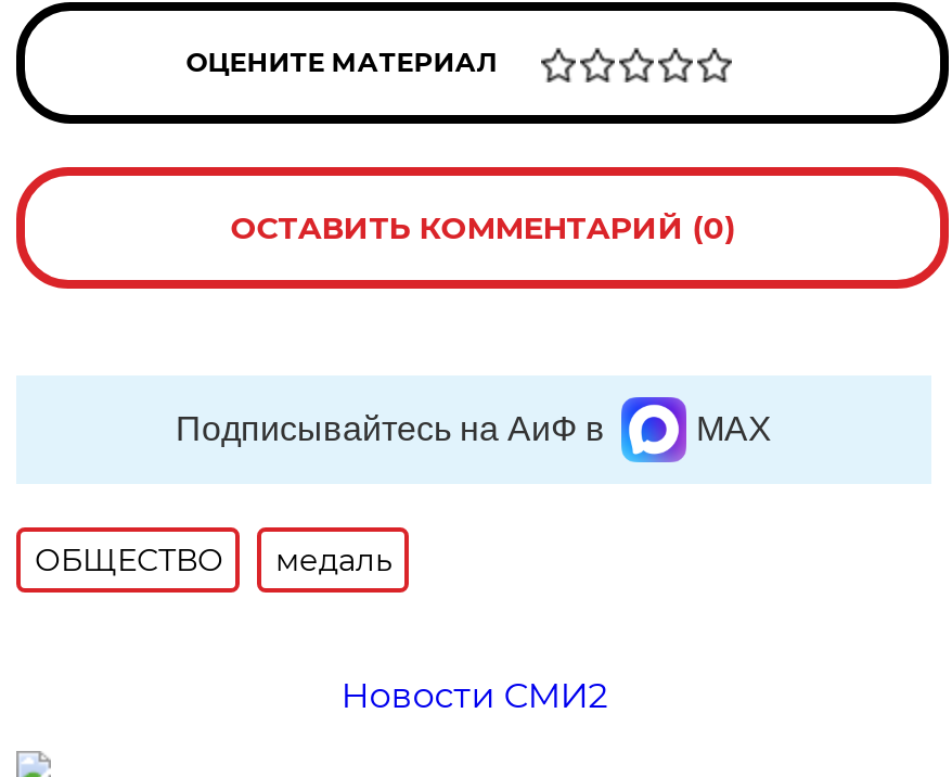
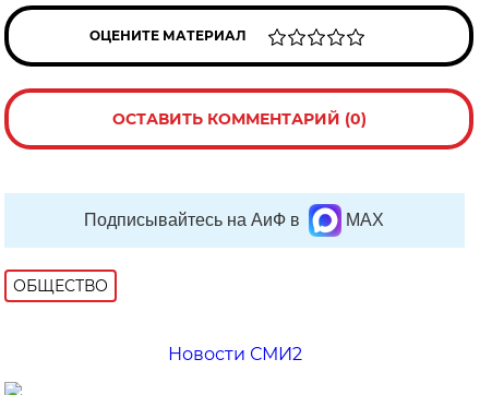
- медаль
